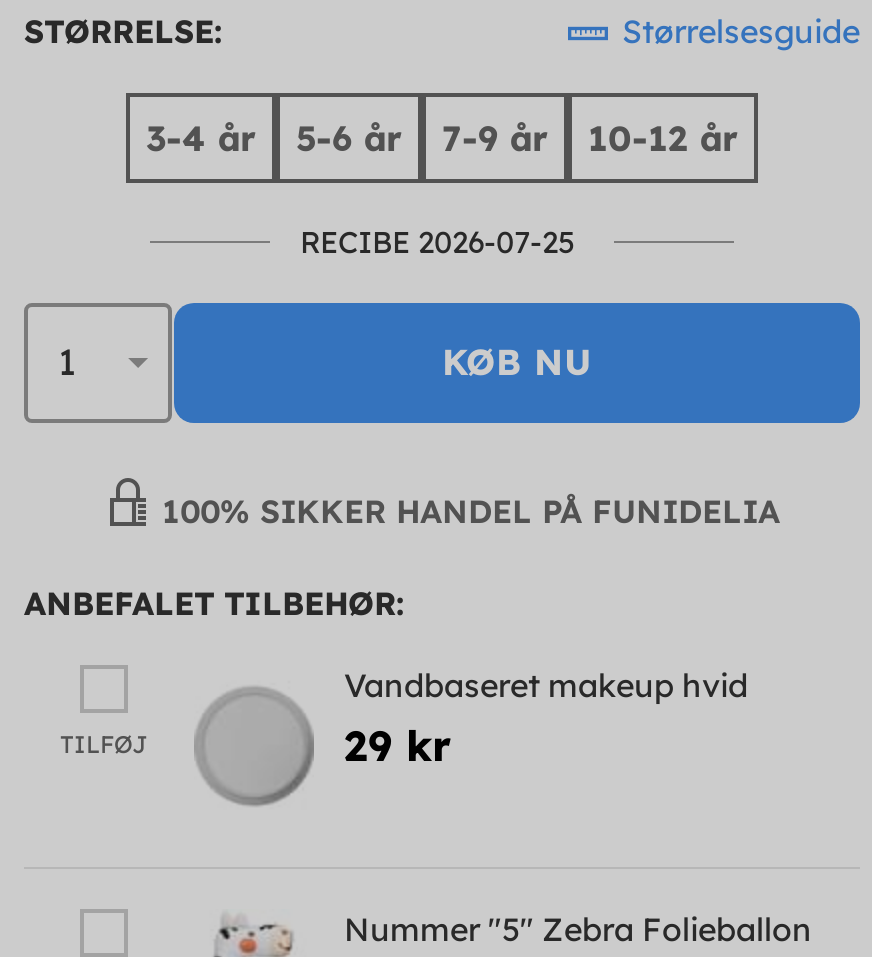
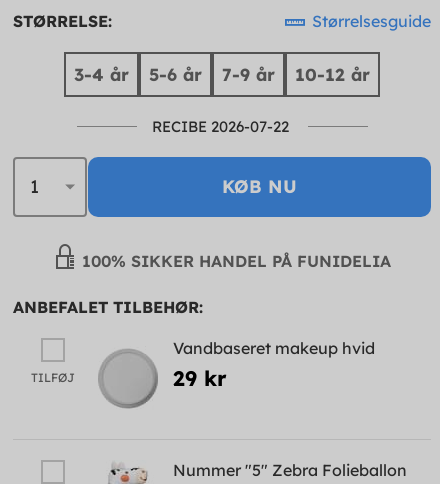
- RECIBE 2026-07-25
+ RECIBE 2026-07-22
